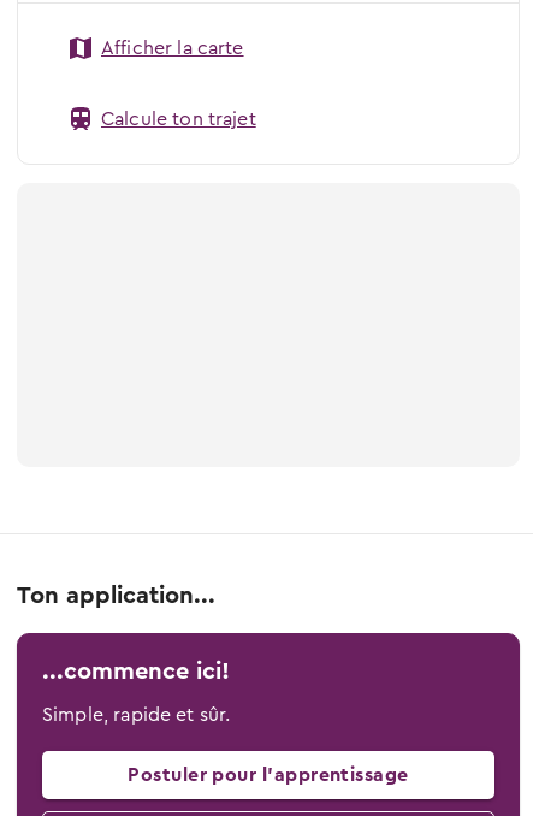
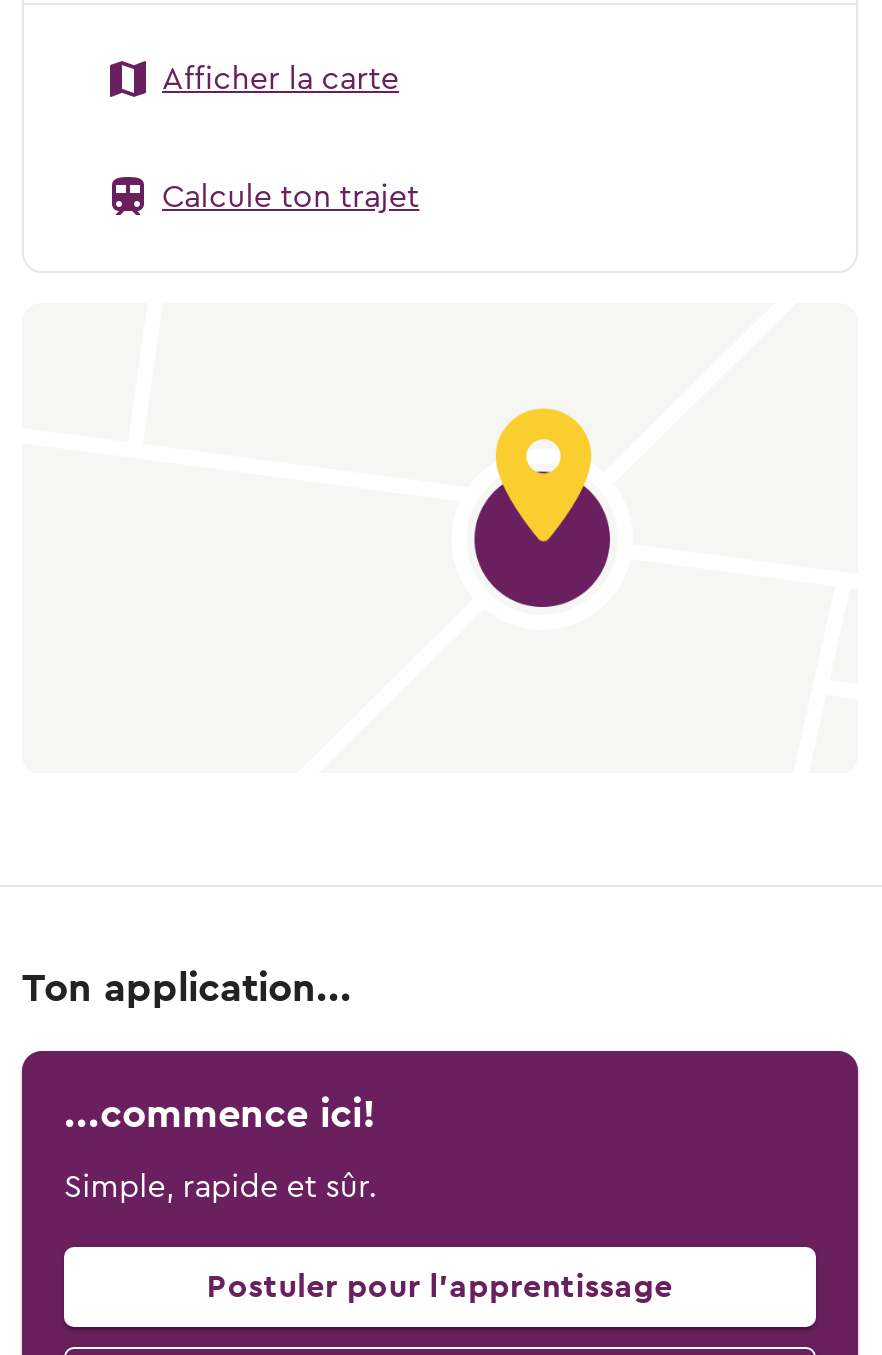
+ [image]
